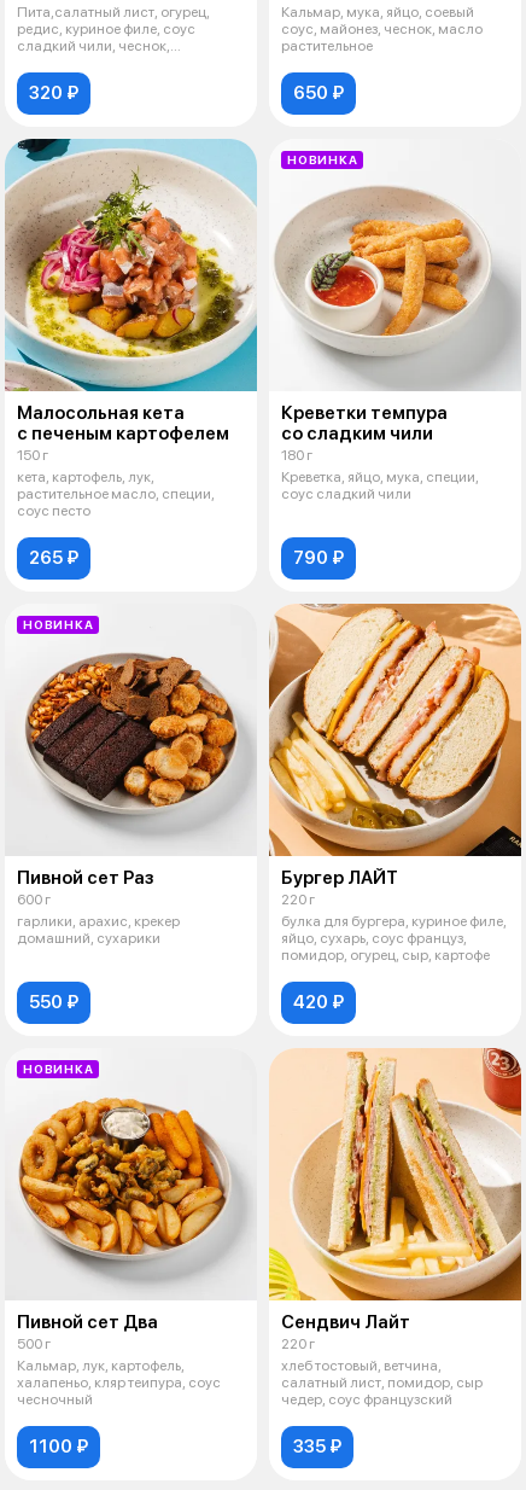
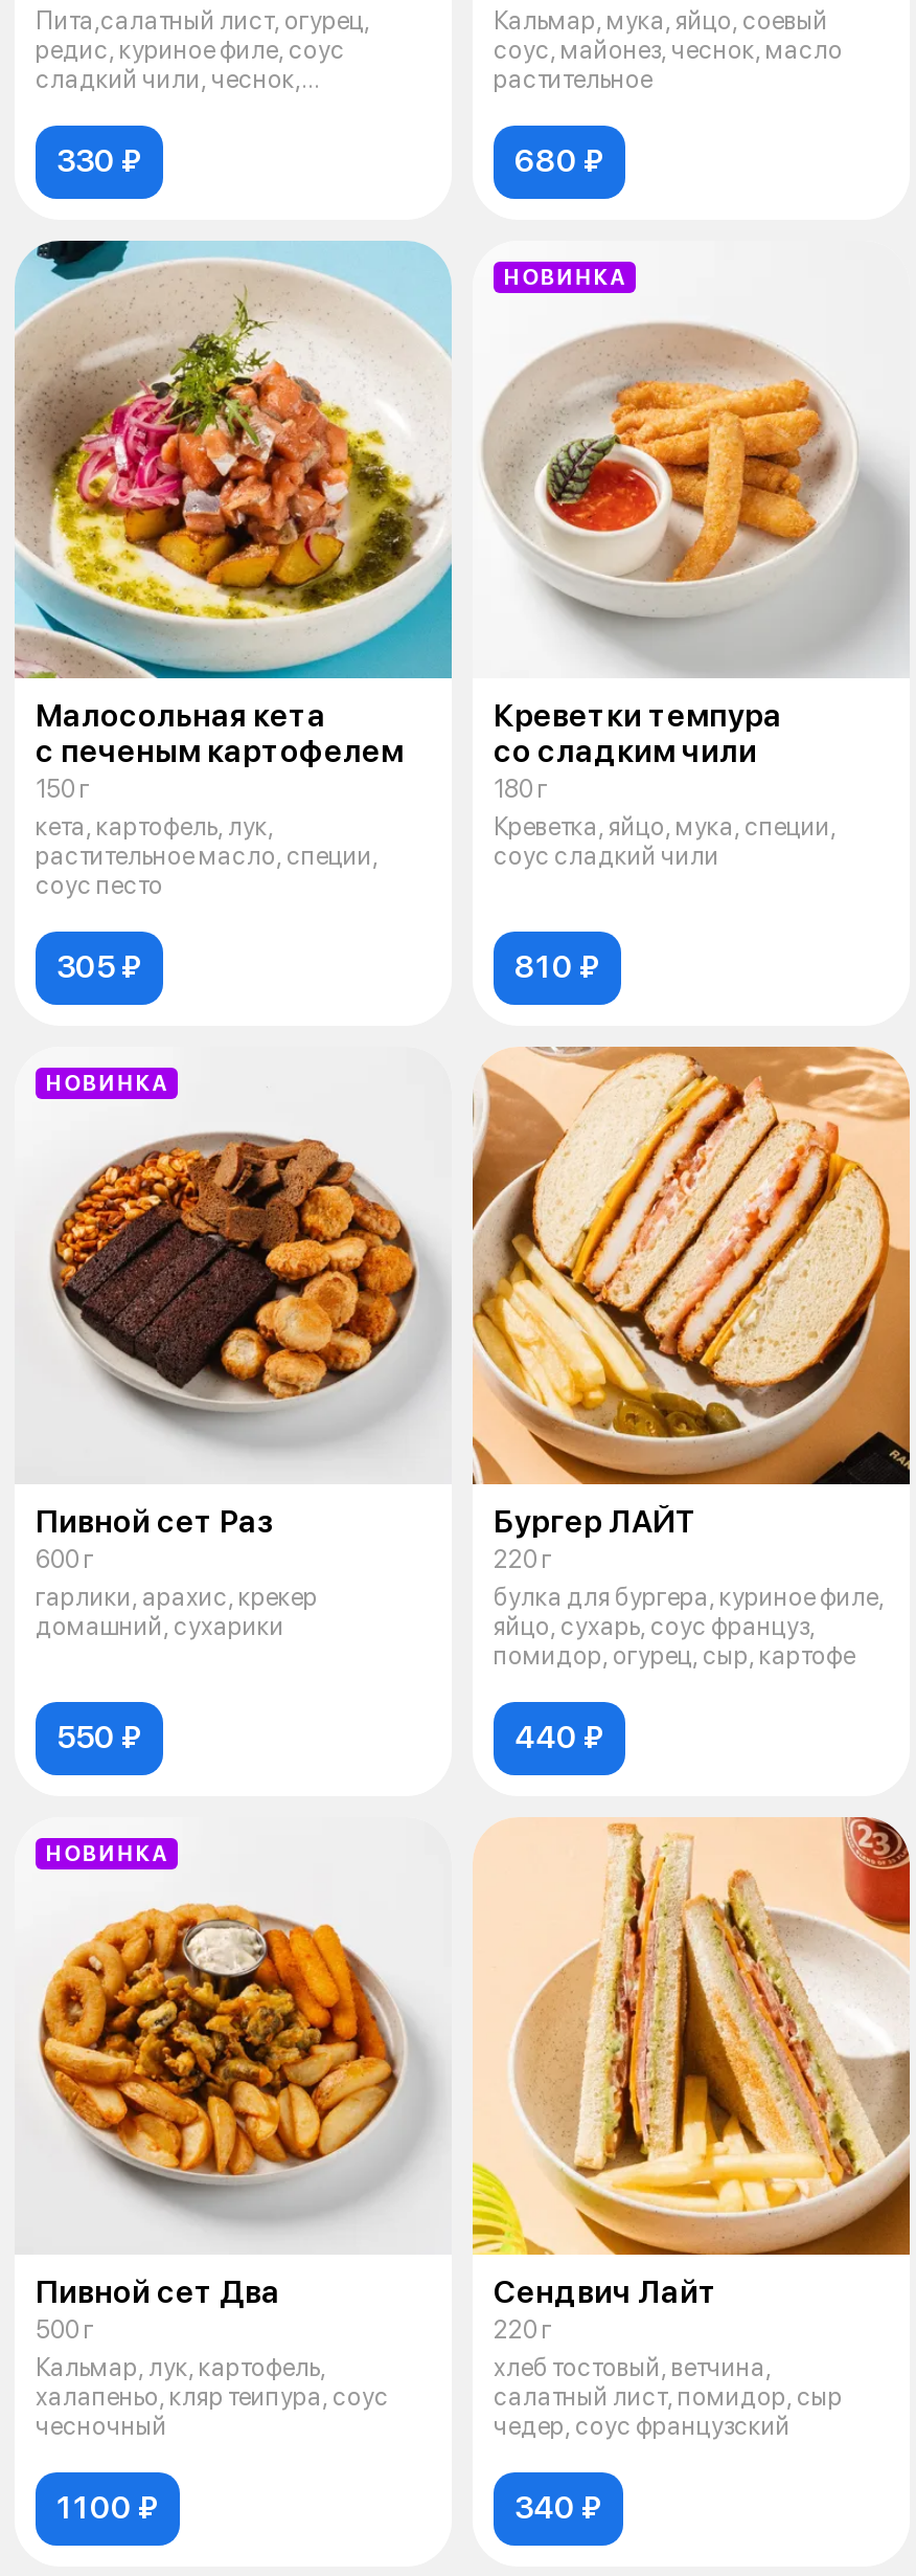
- 320 ₽
+ 330 ₽

- 650 ₽
+ 680 ₽

- 265 ₽
+ 305 ₽

- 790 ₽
+ 810 ₽

- 420 ₽
+ 440 ₽

- 335 ₽
+ 340 ₽
